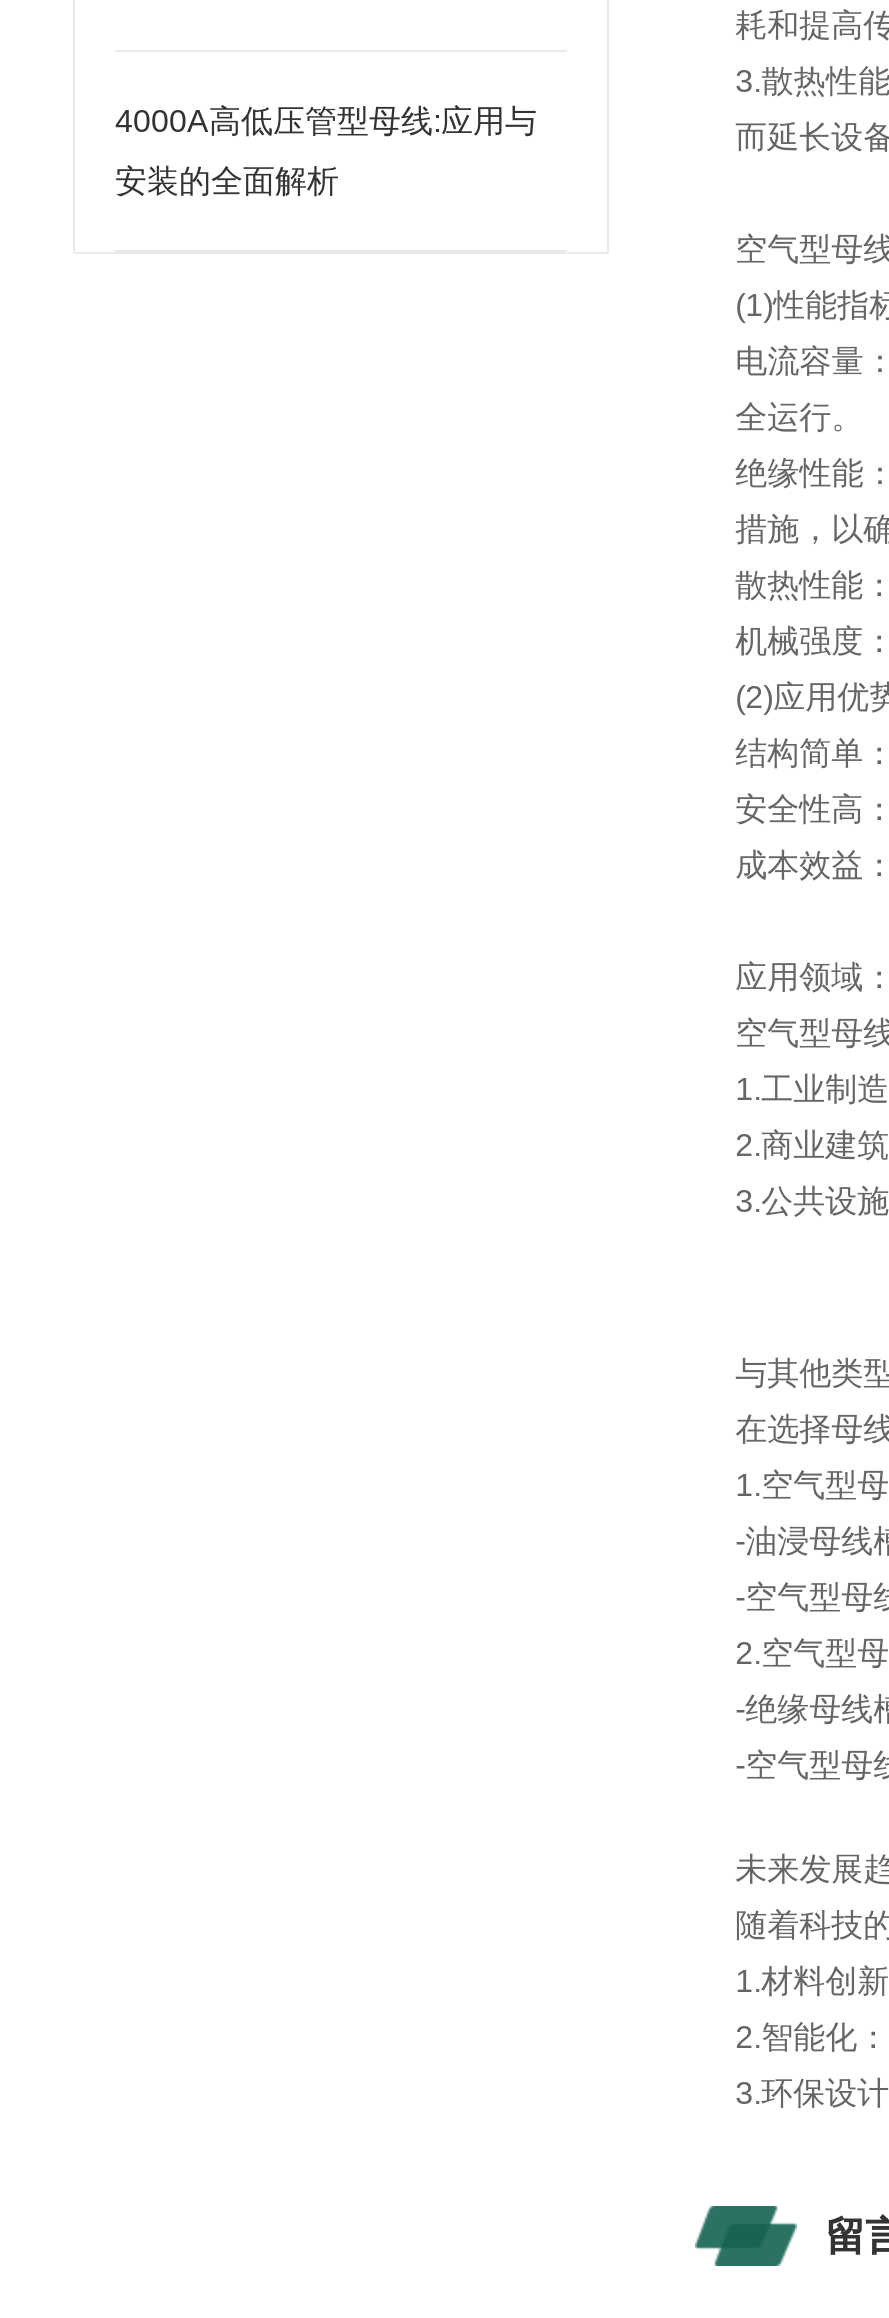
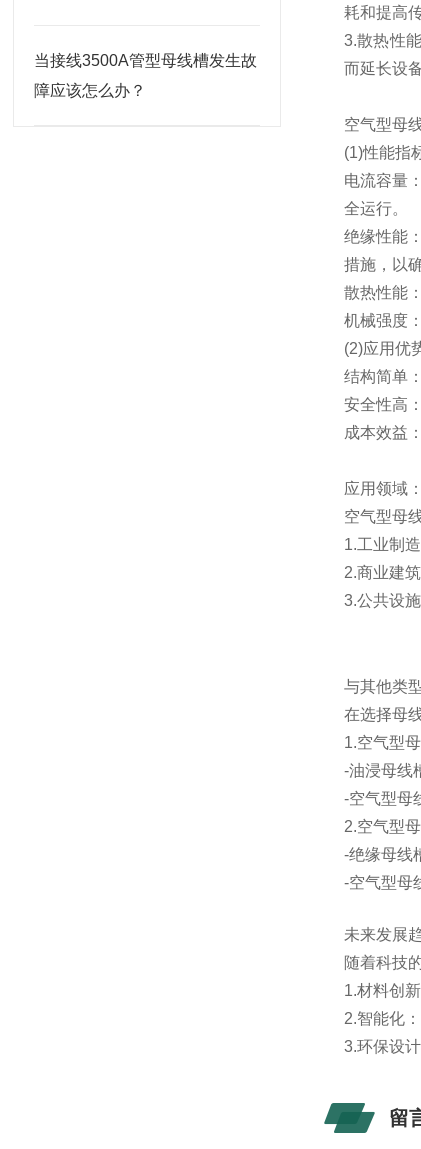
- 4000A高低压管型母线:应用与
+ 当接线3500A管型母线槽发生故

- 安装的全面解析
+ 障应该怎么办？
